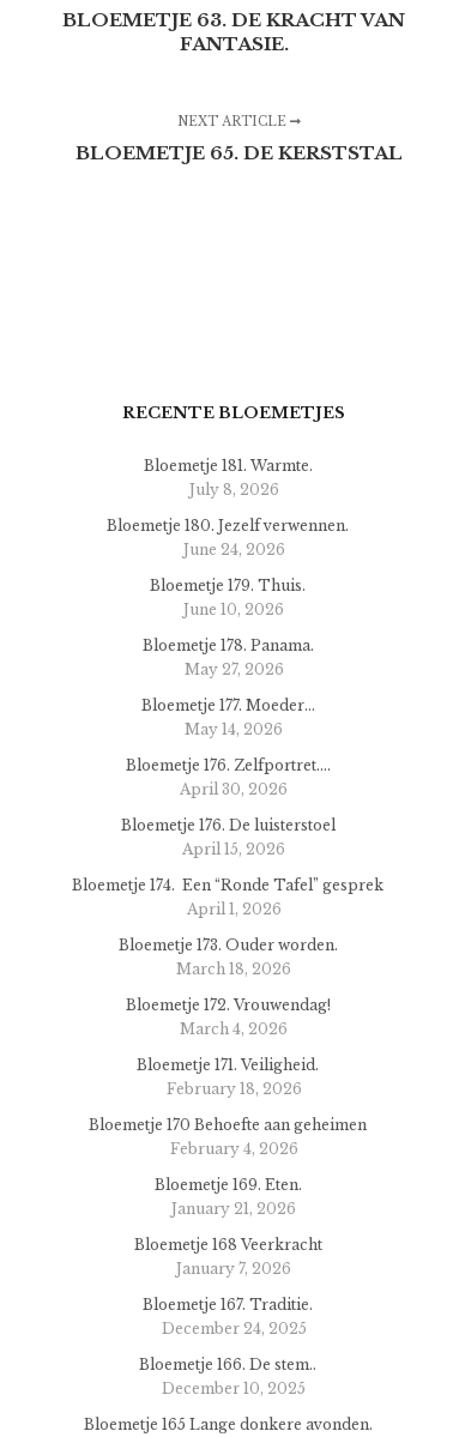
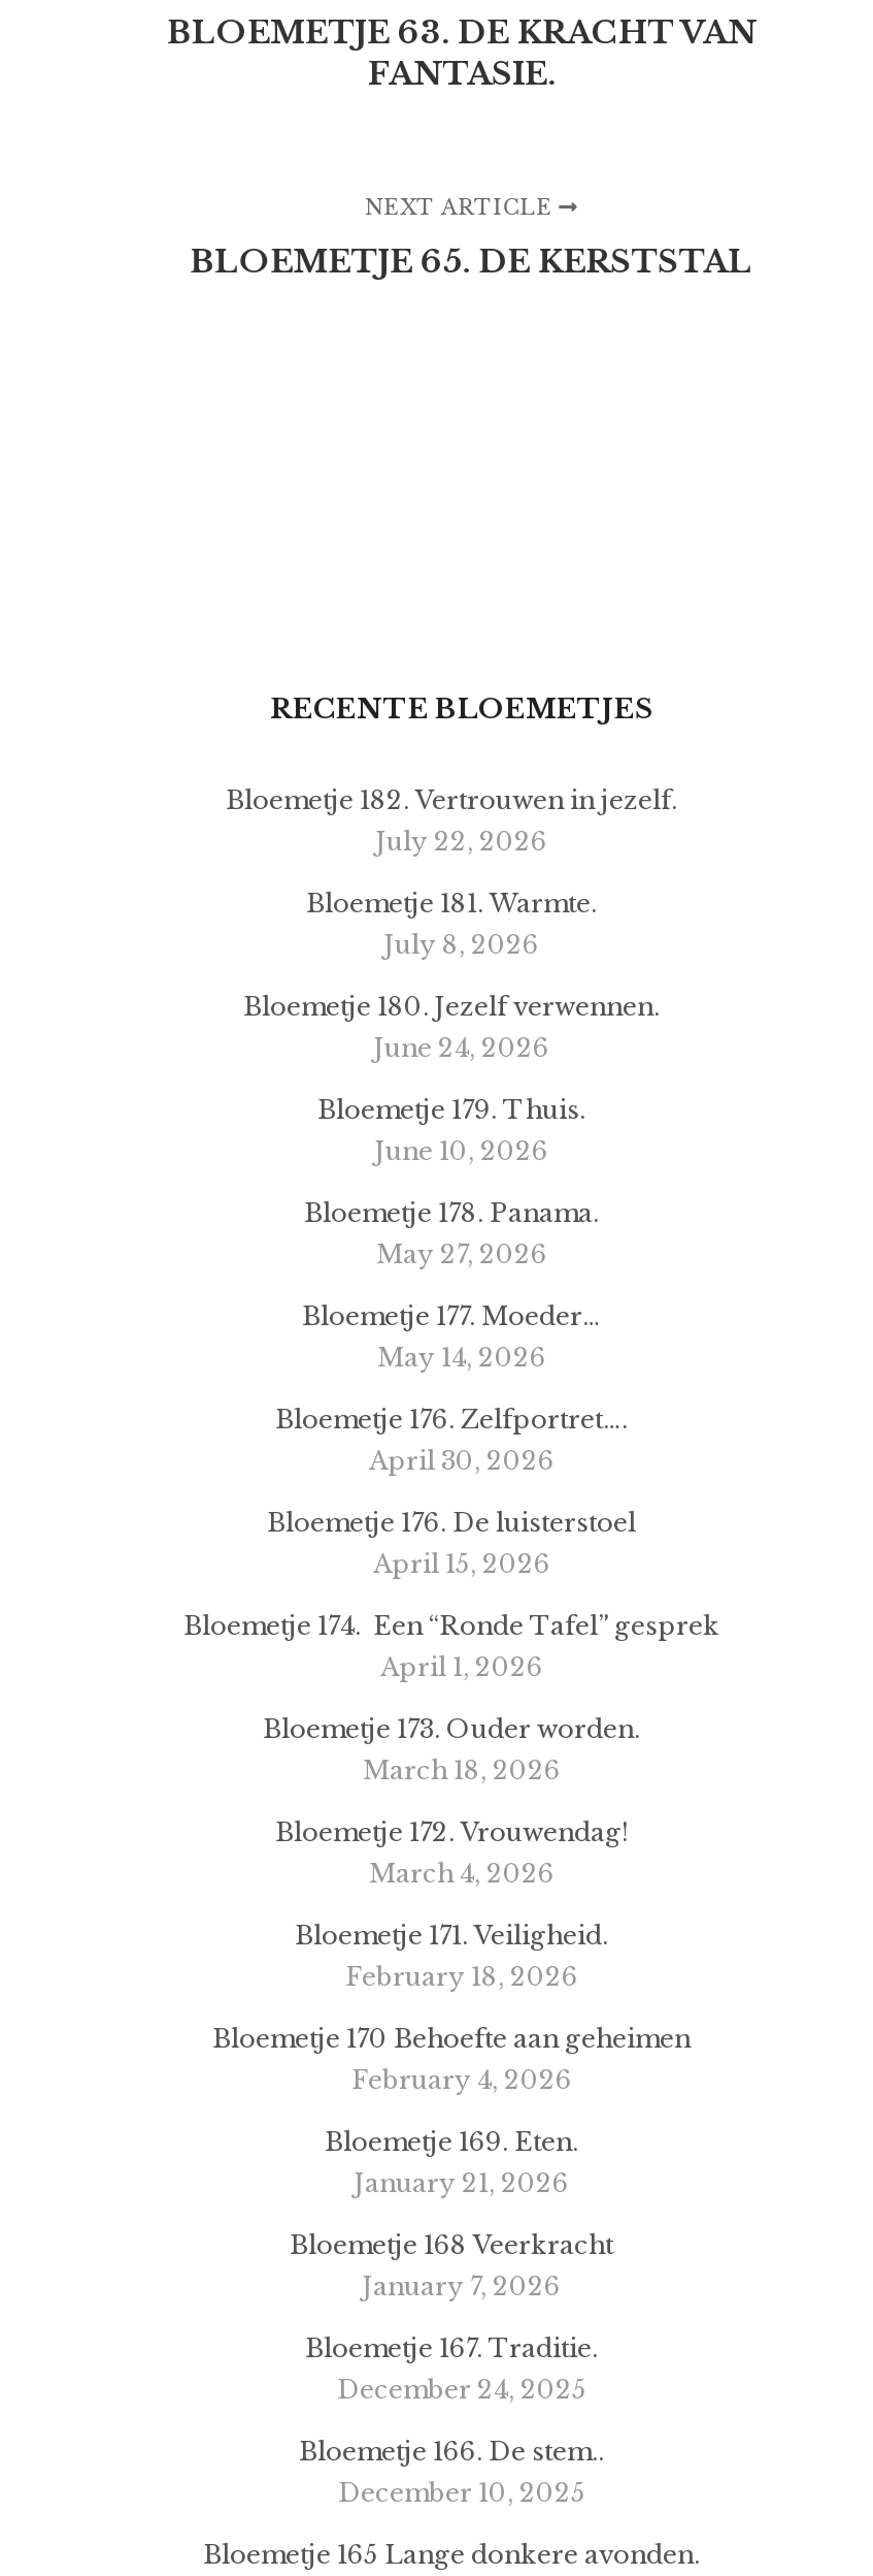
+ Bloemetje 182. Vertrouwen in jezelf.
+ July 22, 2026
